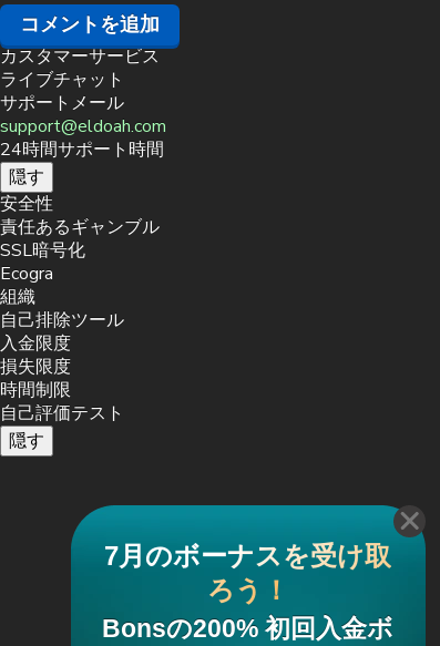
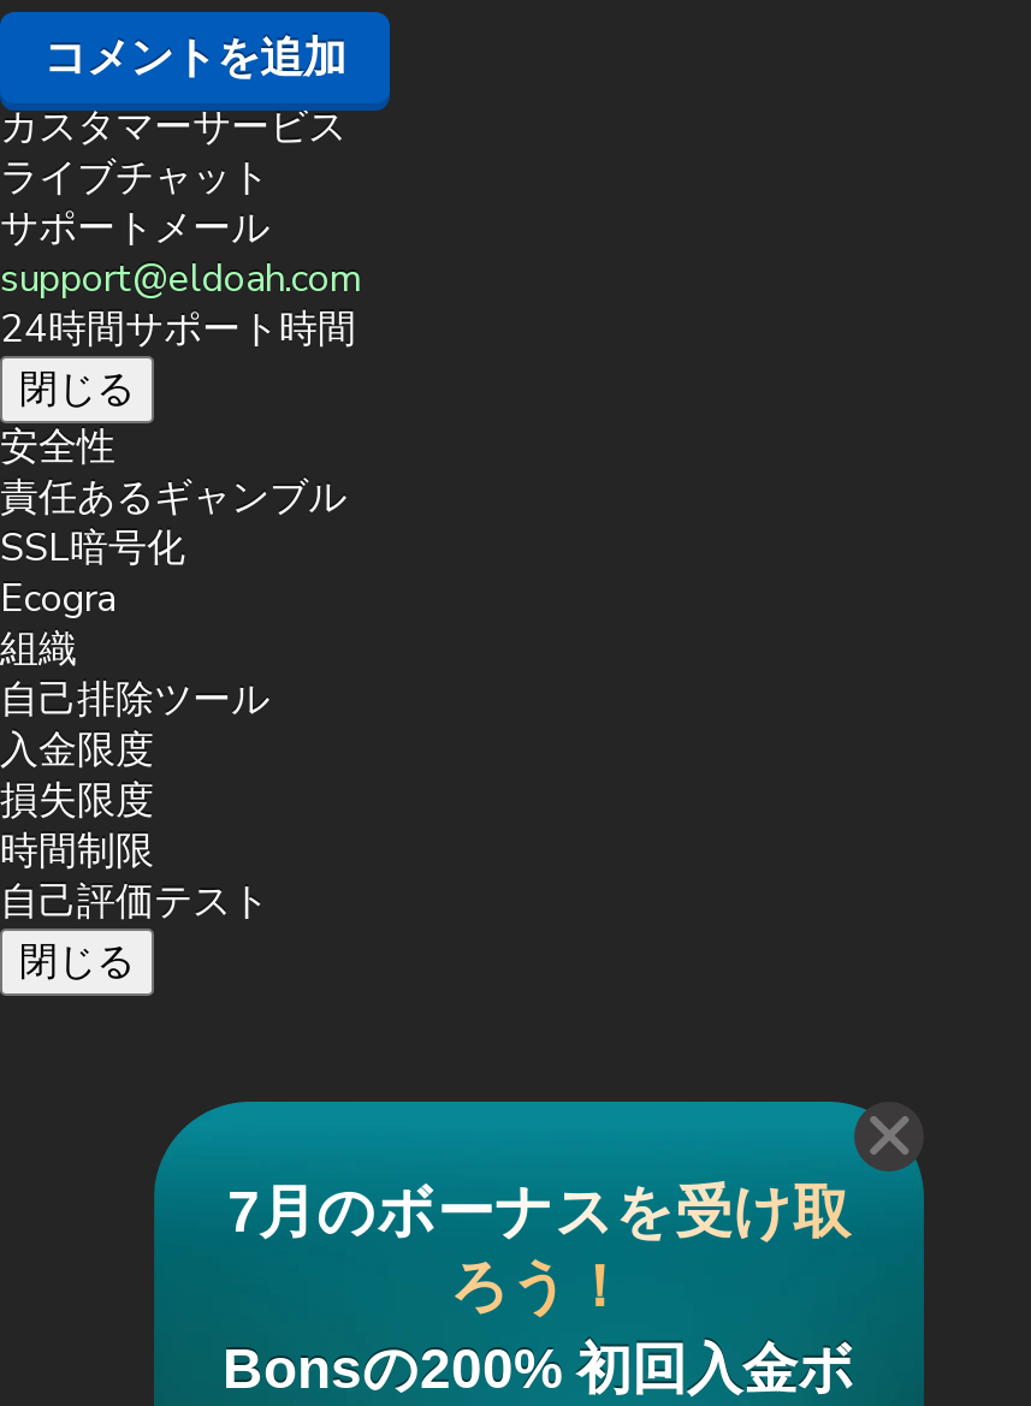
- 隠す
+ 閉じる

- 隠す
+ 閉じる
